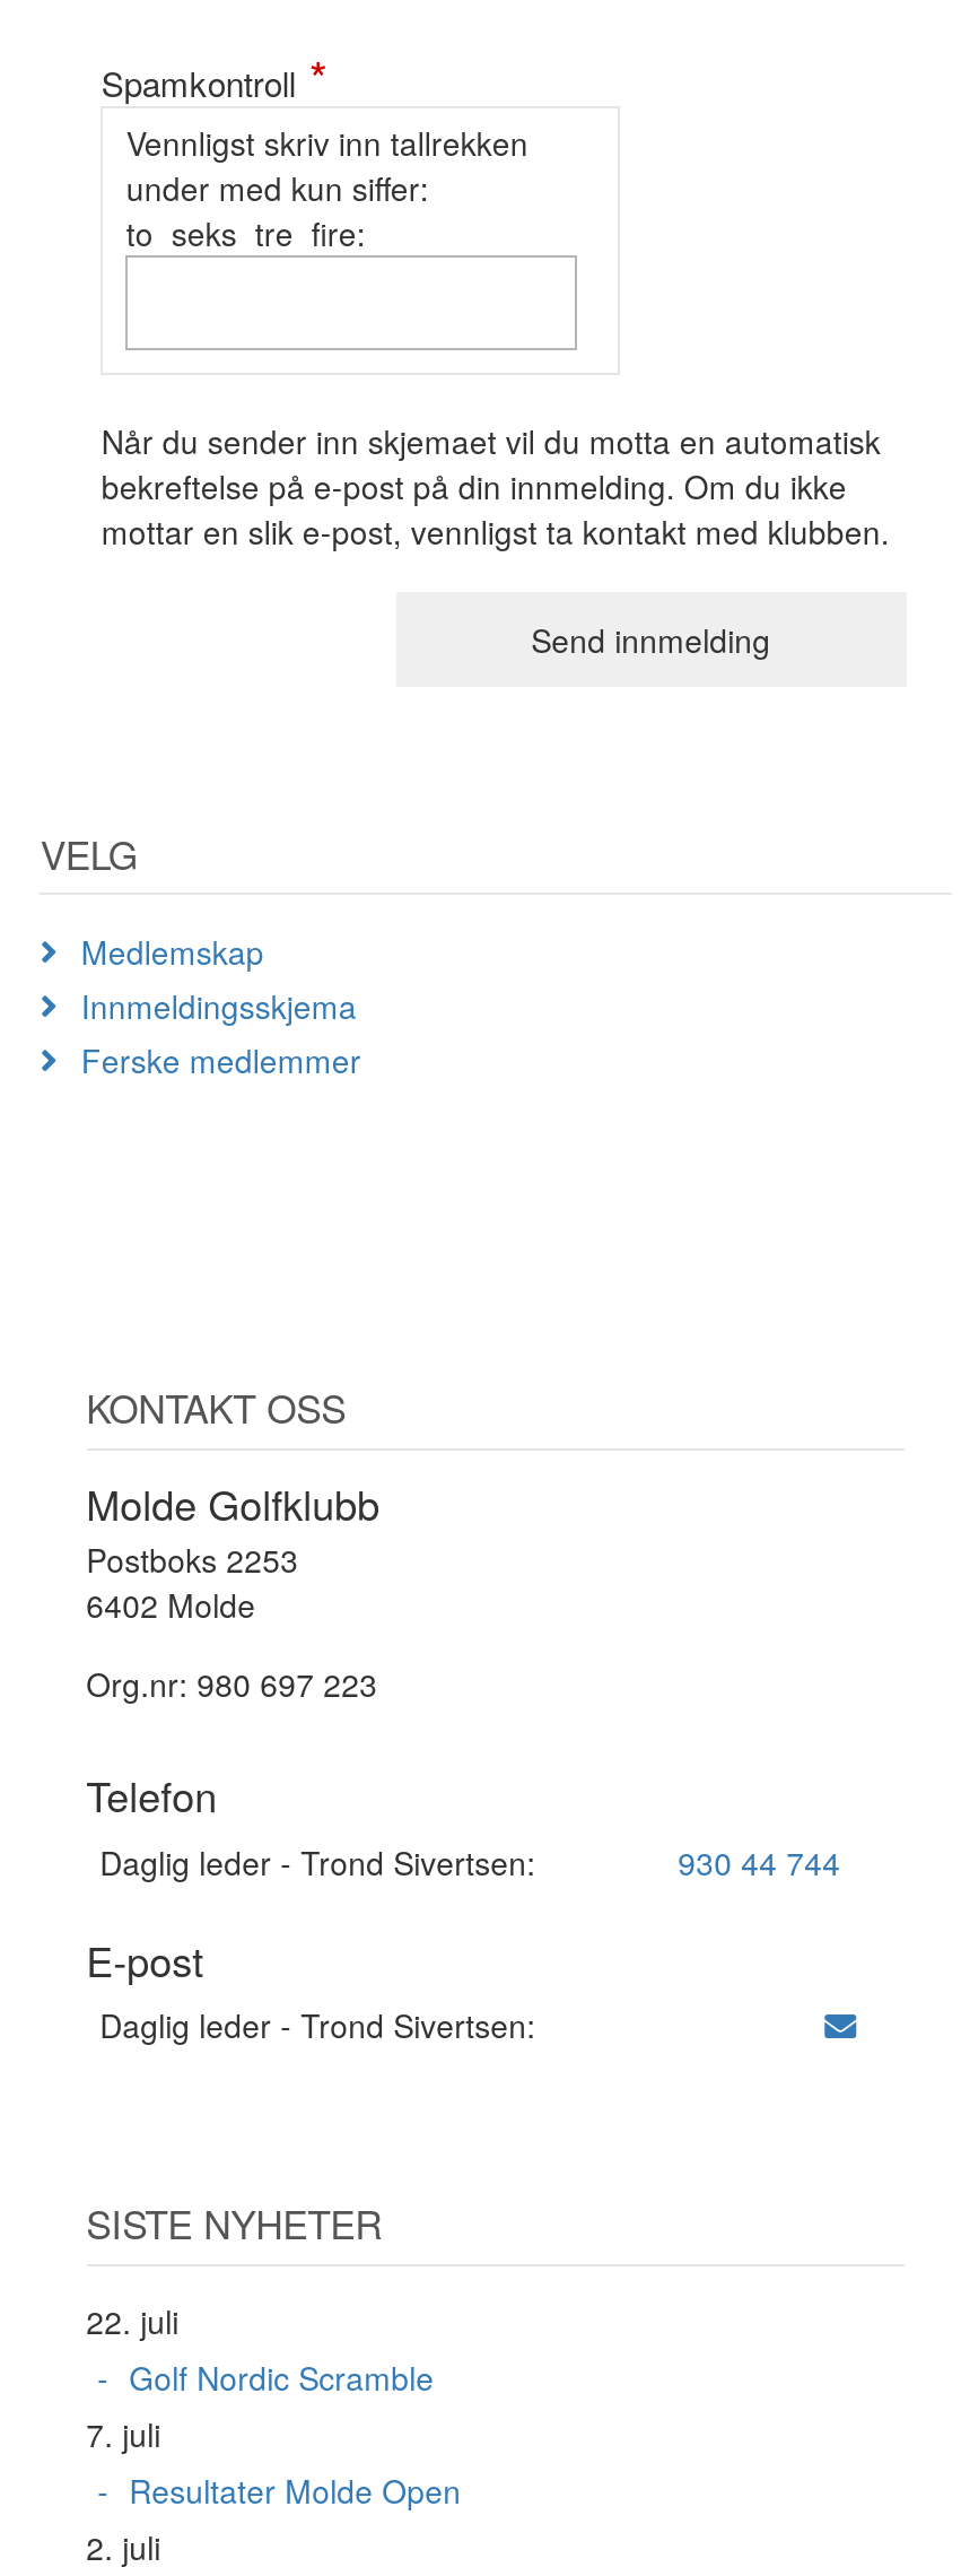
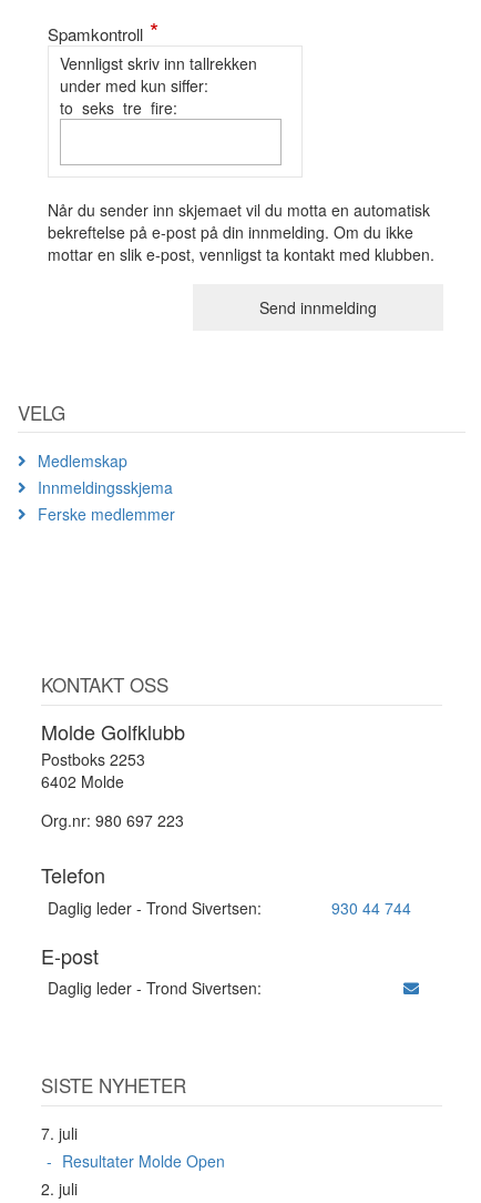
- 22. juli
- Golf Nordic Scramble
